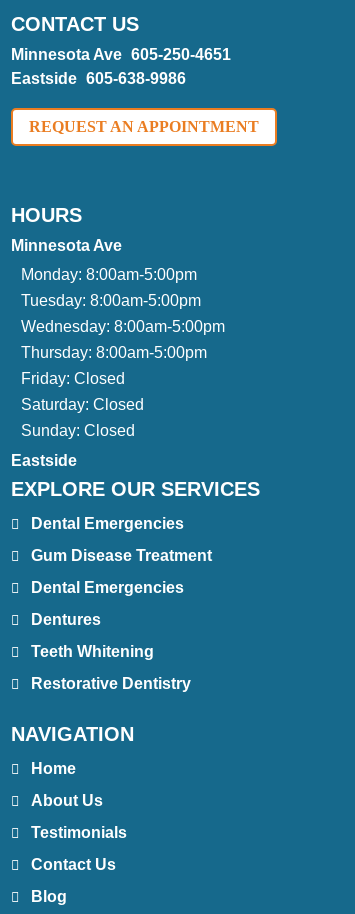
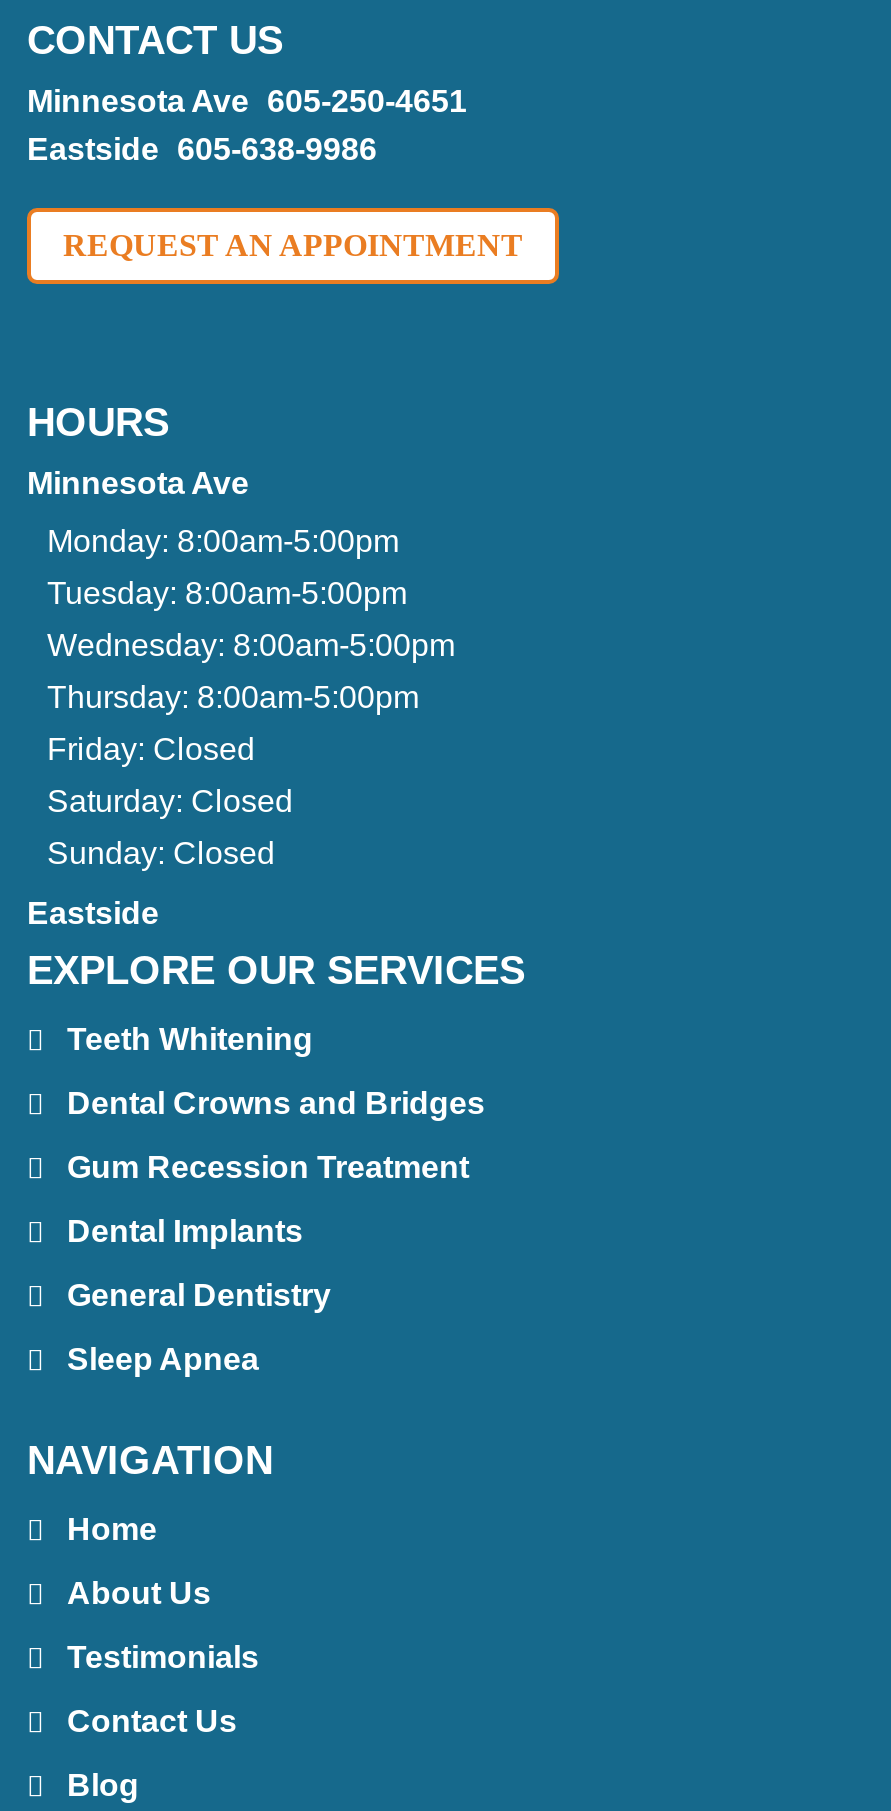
- Dental Emergencies
- Gum Disease Treatment
- Dental Emergencies
- Dentures

moved up: Teeth Whitening

- Restorative Dentistry
+ Dental Crowns and Bridges
+ Gum Recession Treatment
+ Dental Implants
+ General Dentistry
+ Sleep Apnea
